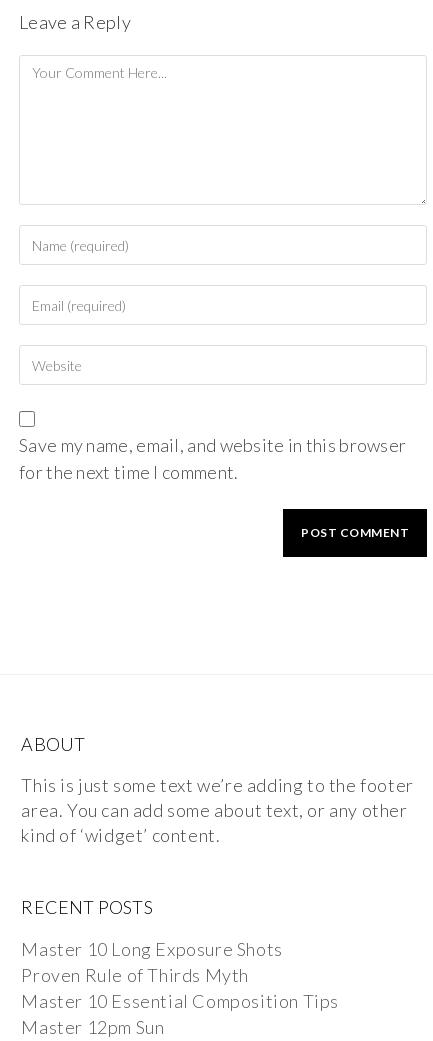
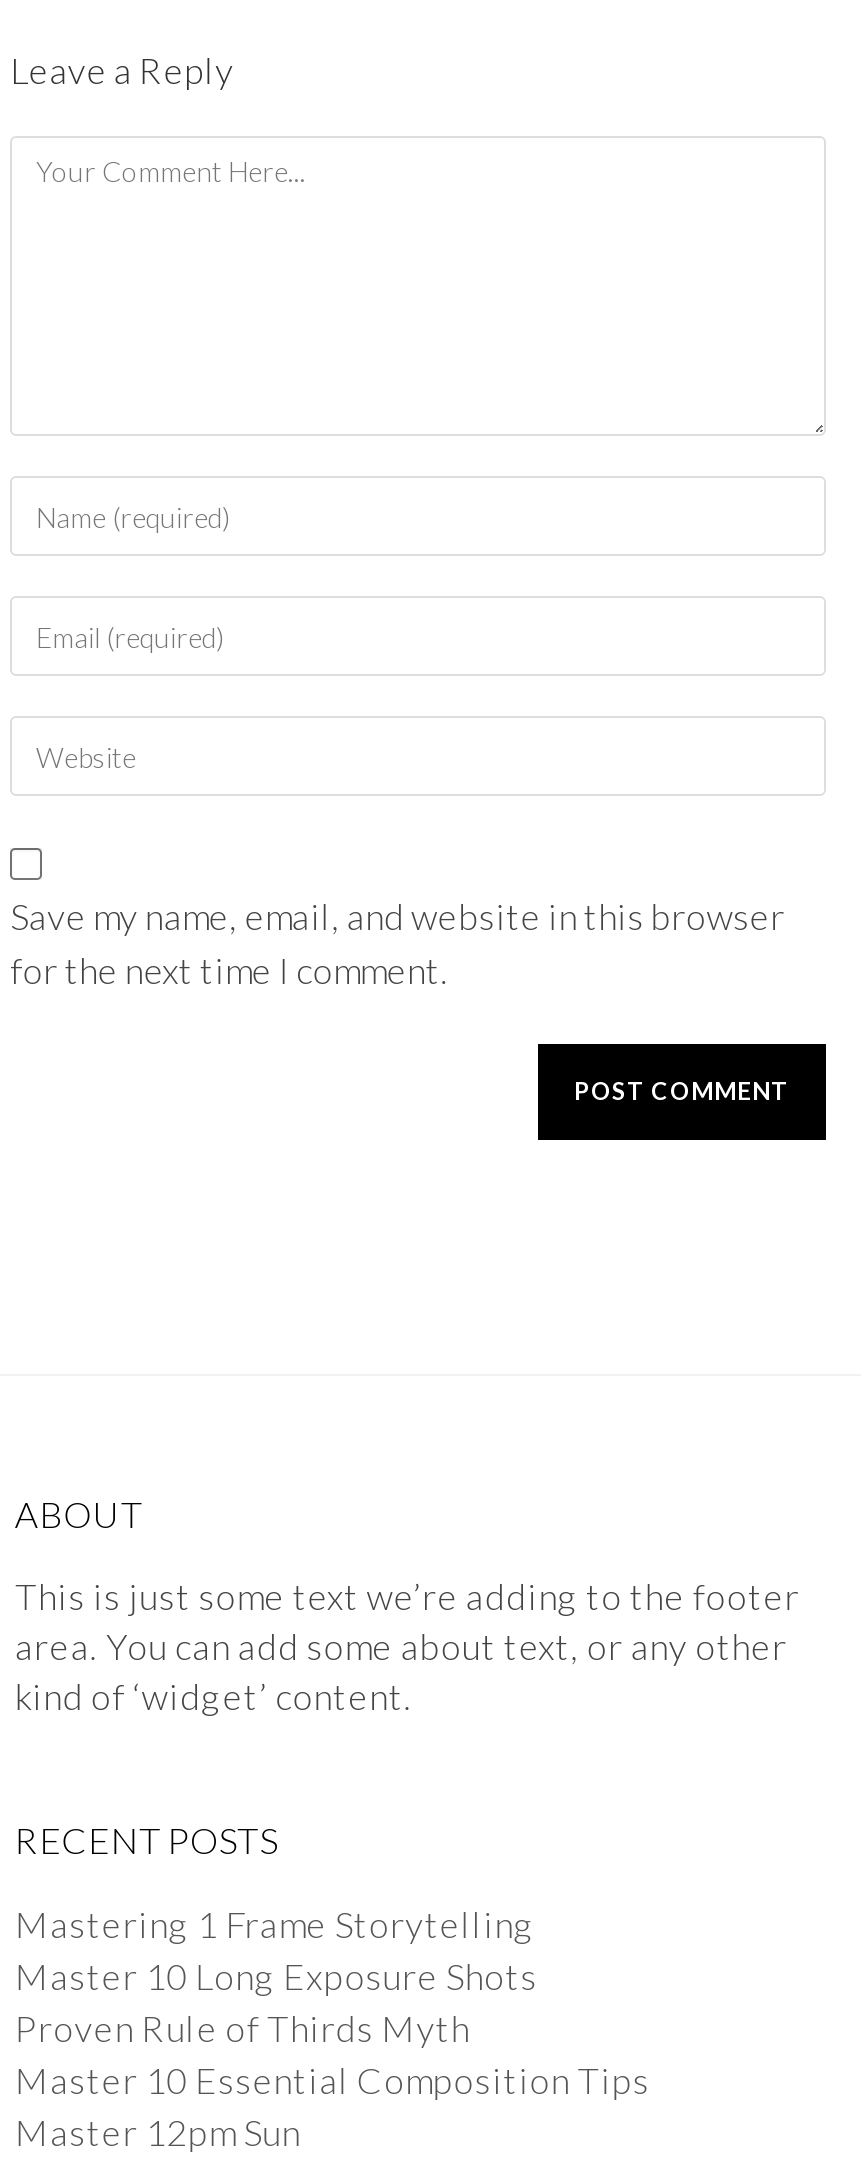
+ Mastering 1 Frame Storytelling
